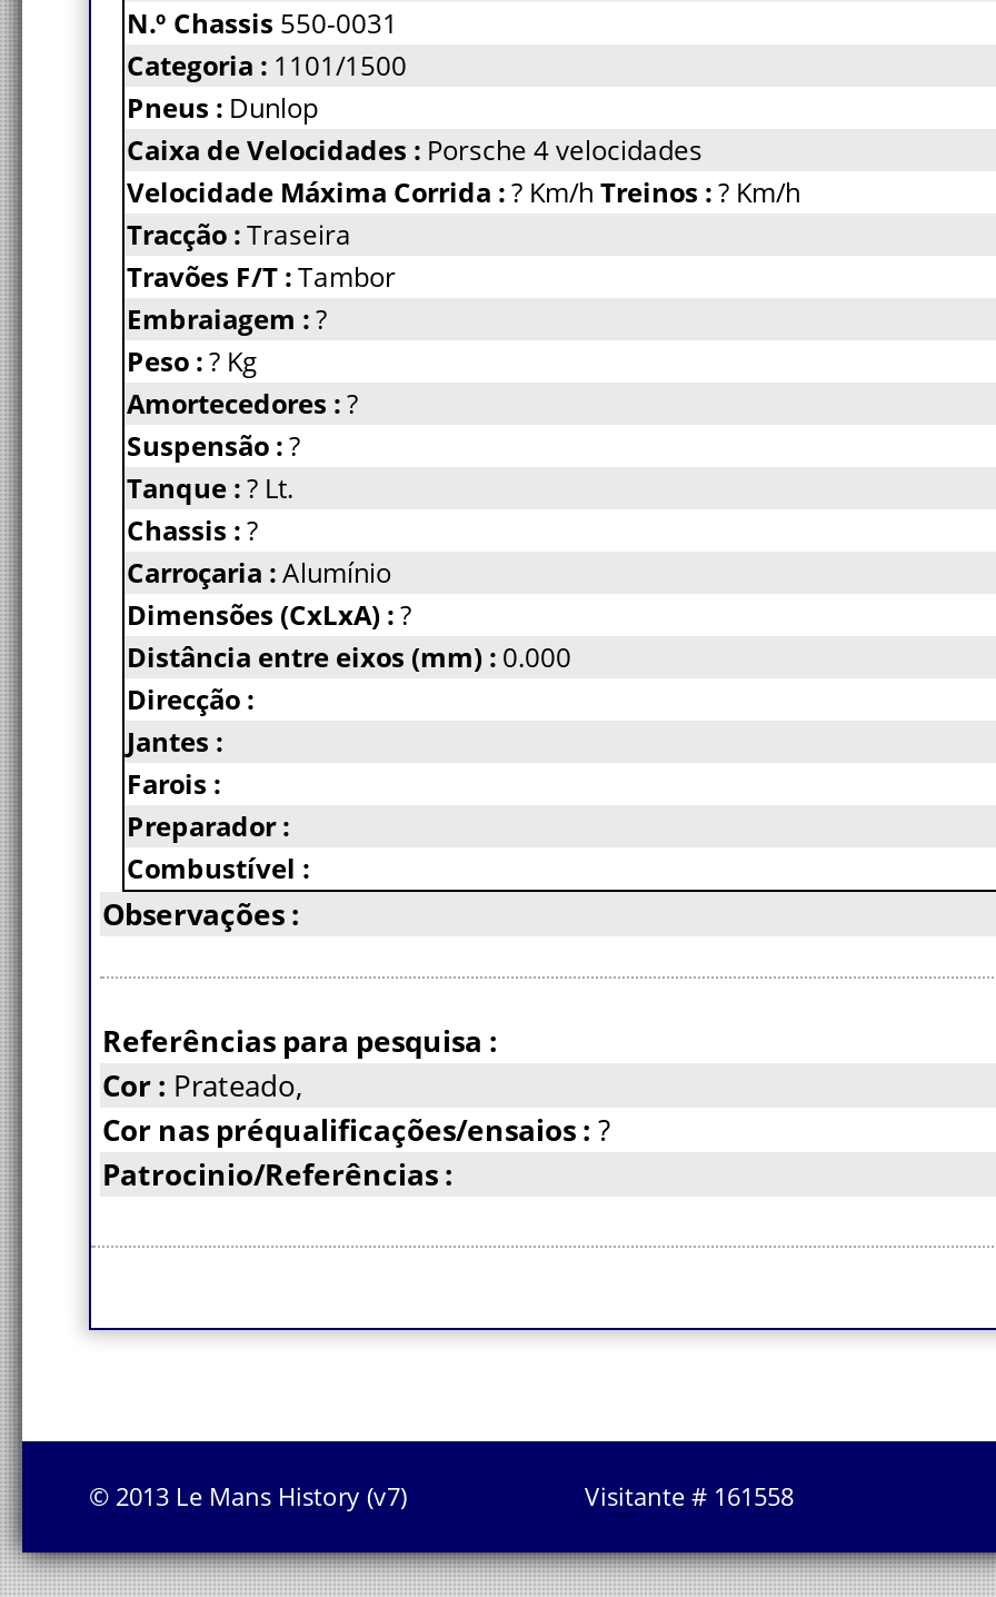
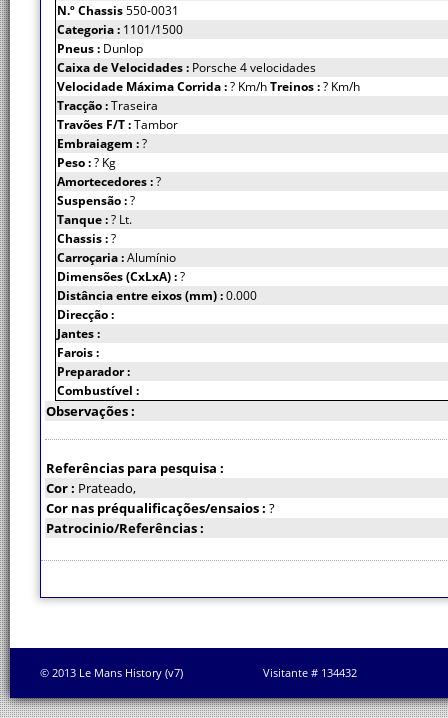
- Visitante # 161558
+ Visitante # 134432
